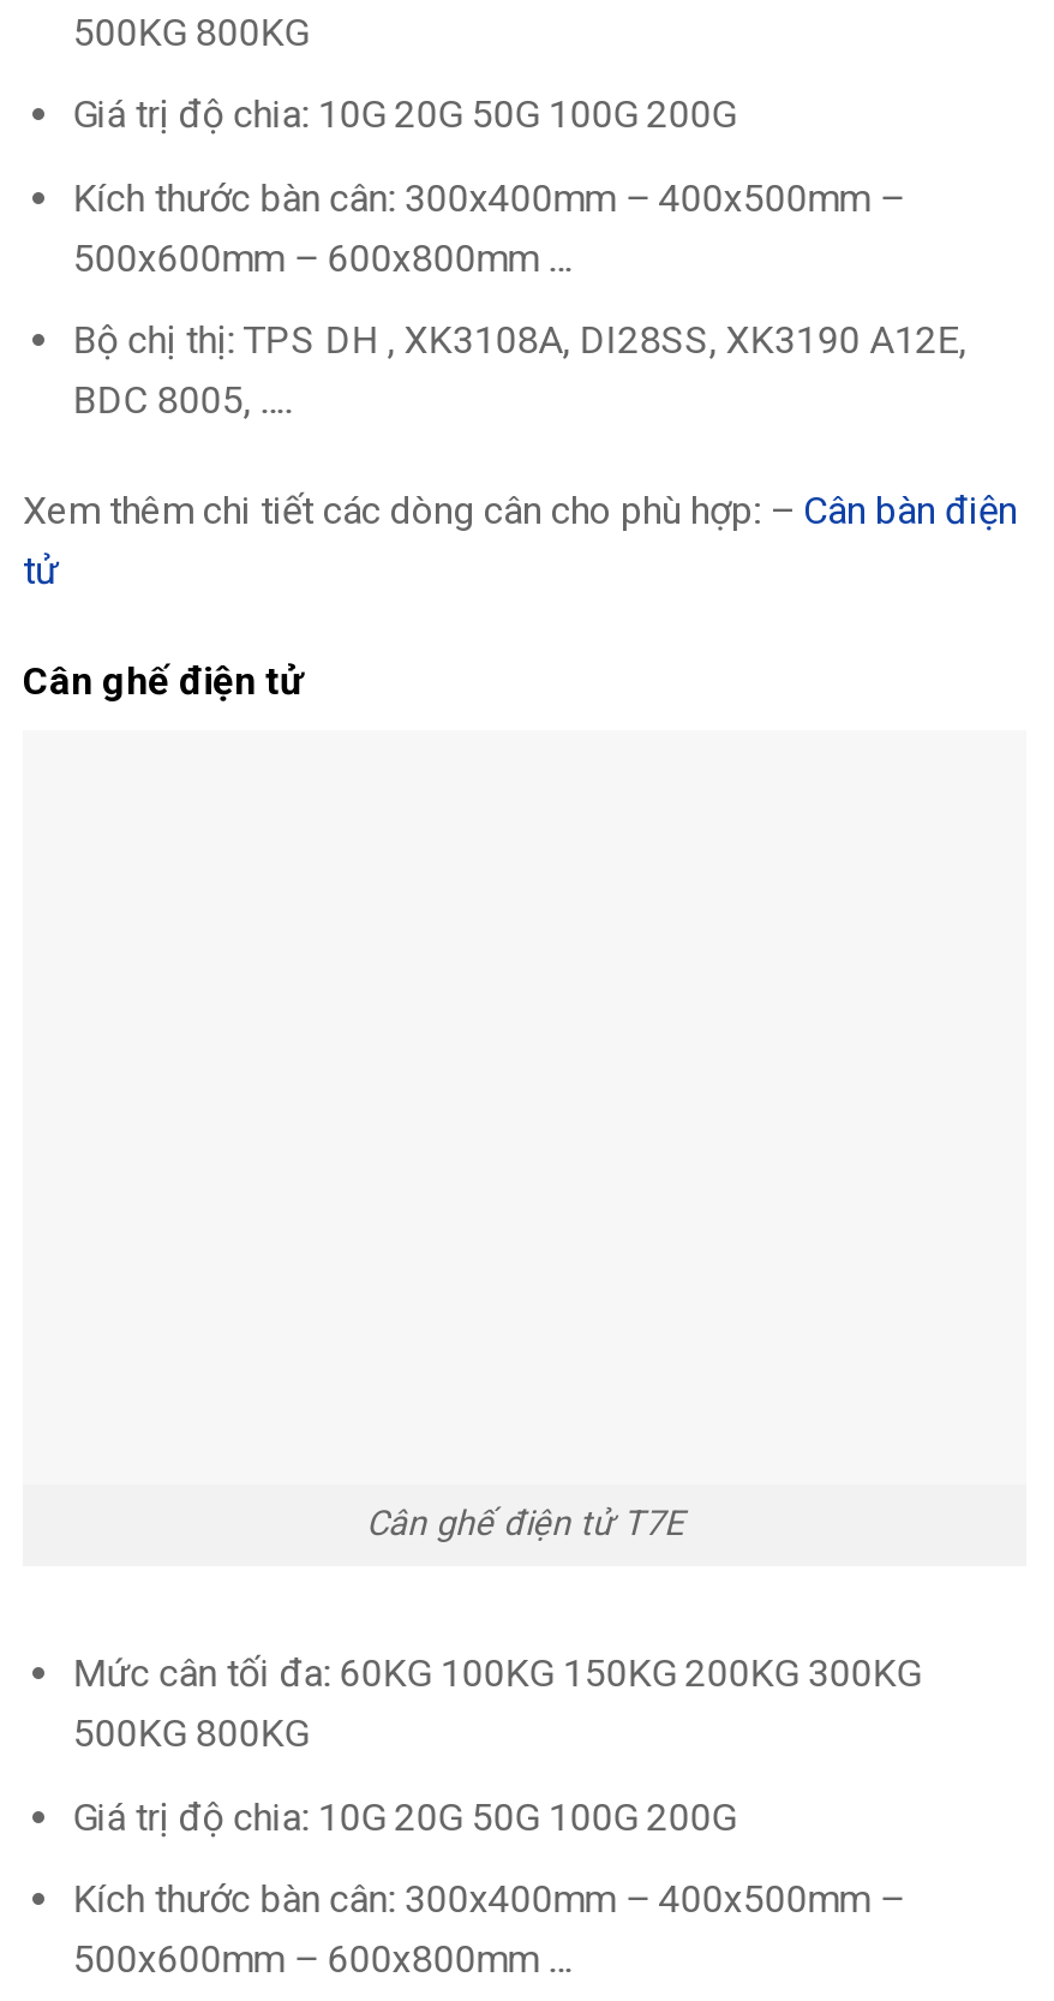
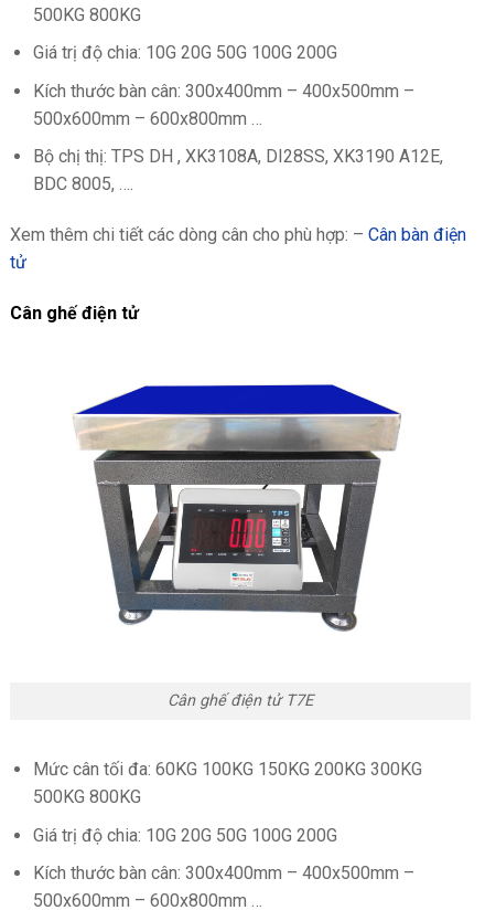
+ [image]
